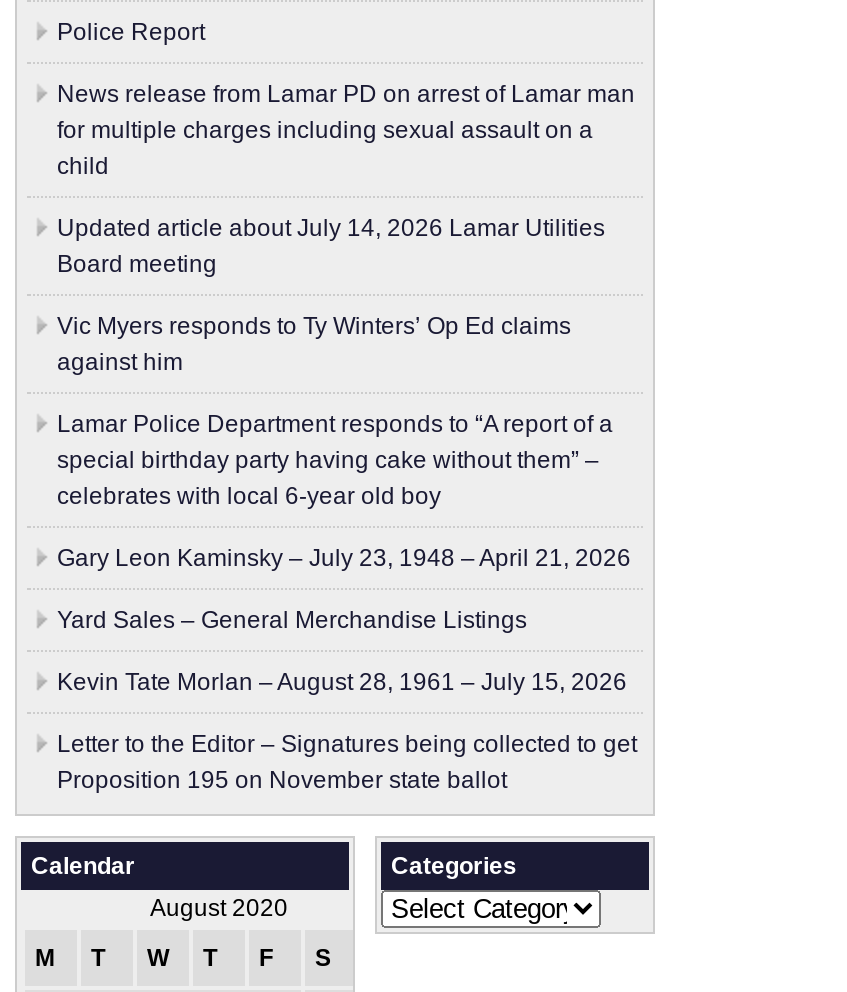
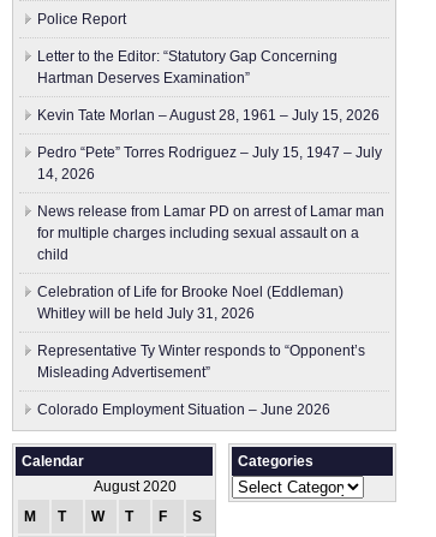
+ Letter to the Editor: “Statutory Gap Concerning
+ Hartman Deserves Examination”
+ Pedro “Pete” Torres Rodriguez – July 15, 1947 – July
+ 14, 2026

moved down: News release from Lamar PD on arrest of Lamar man | for multiple charges including sexual assault on a | child

- Updated article about July 14, 2026 Lamar Utilities
- Board meeting
- Vic Myers responds to Ty Winters’ Op Ed claims
- against him
- Lamar Police Department responds to “A report of a
- special birthday party having cake without them” –
- celebrates with local 6-year old boy
- Gary Leon Kaminsky – July 23, 1948 – April 21, 2026
- Yard Sales – General Merchandise Listings
- Letter to the Editor – Signatures being collected to get
- Proposition 195 on November state ballot
+ Celebration of Life for Brooke Noel (Eddleman)
+ Whitley will be held July 31, 2026
+ Representative Ty Winter responds to “Opponent’s
+ Misleading Advertisement”
+ Colorado Employment Situation – June 2026

moved up: Kevin Tate Morlan – August 28, 1961 – July 15, 2026
